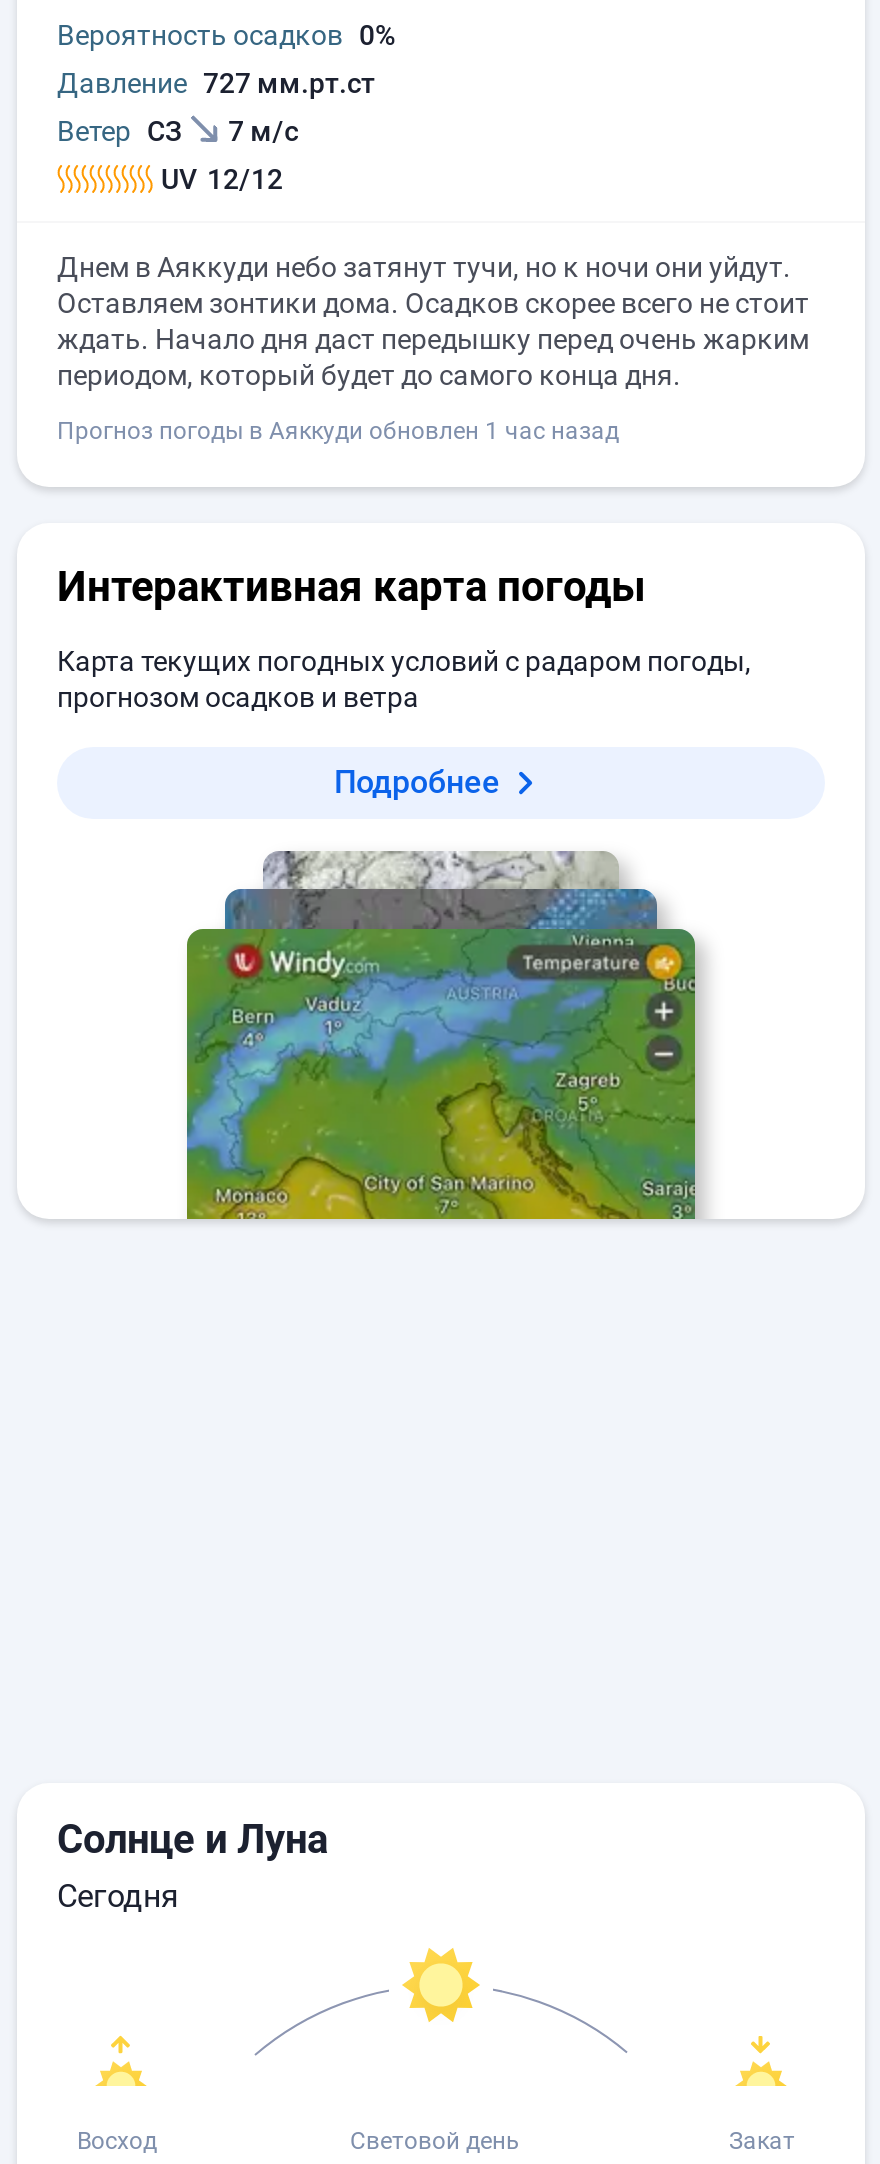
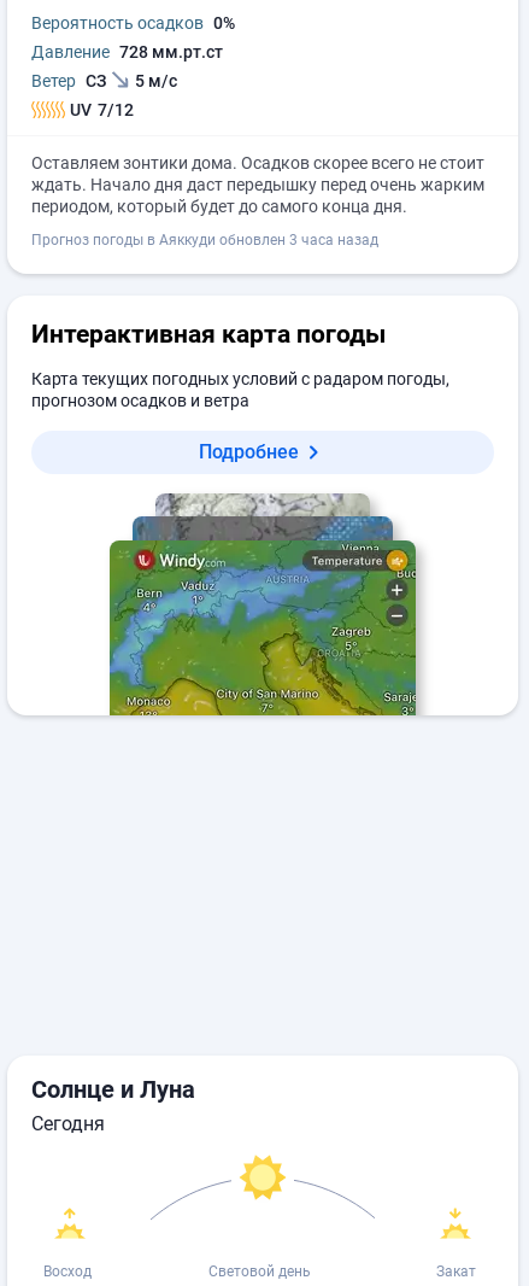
- Давление 727 мм.рт.ст
+ Давление 728 мм.рт.ст

- 7 м/с
- UV 12/12
- Днем в Аяккуди небо затянут тучи, но к ночи они уйдут.
+ 5 м/с
+ UV 7/12

- Прогноз погоды в Аяккуди обновлен 1 час назад
+ Прогноз погоды в Аяккуди обновлен 3 часа назад
